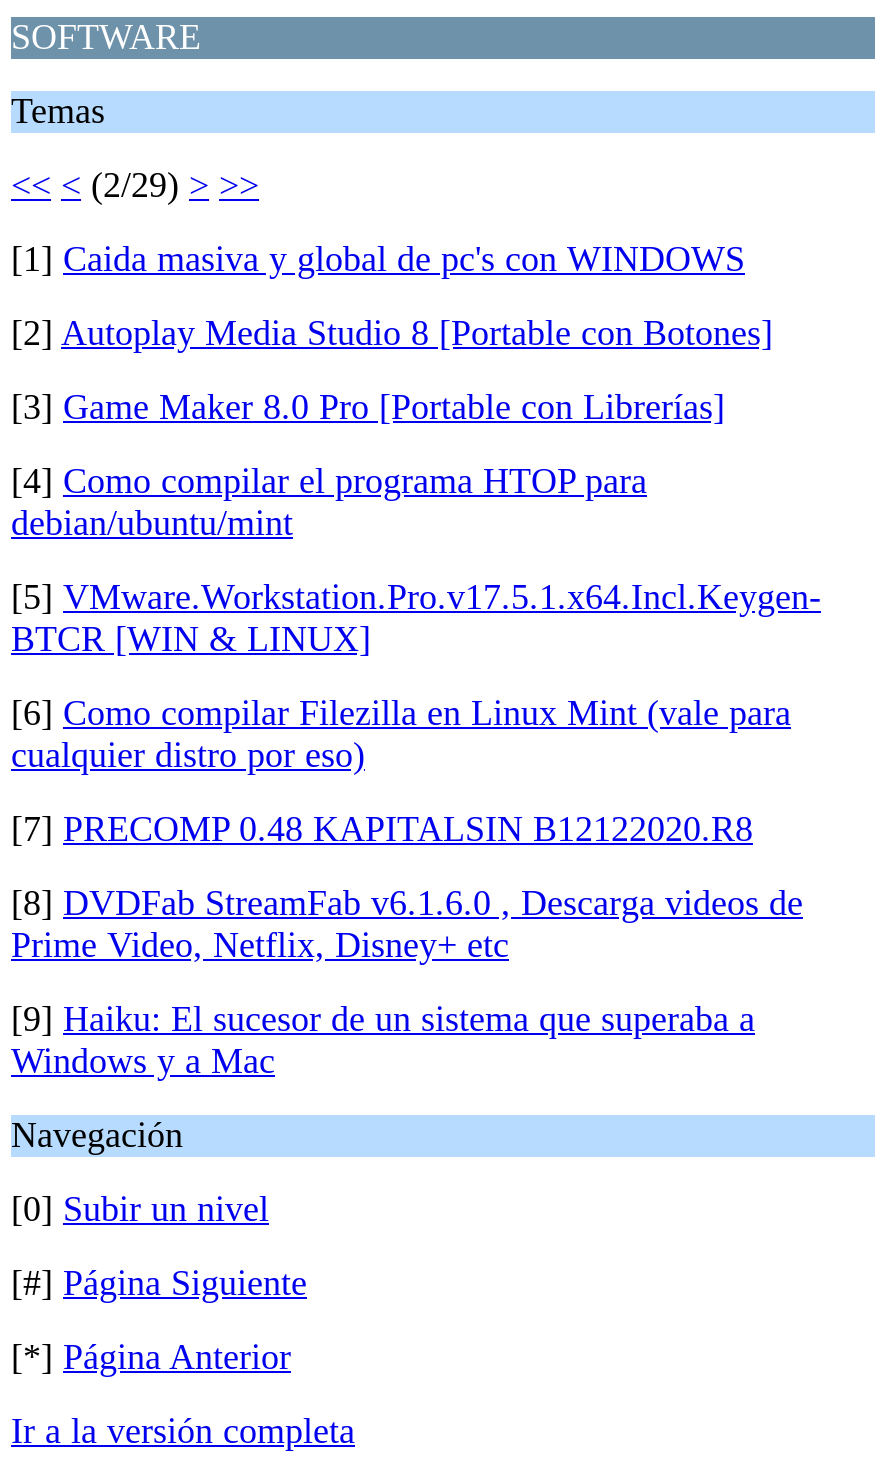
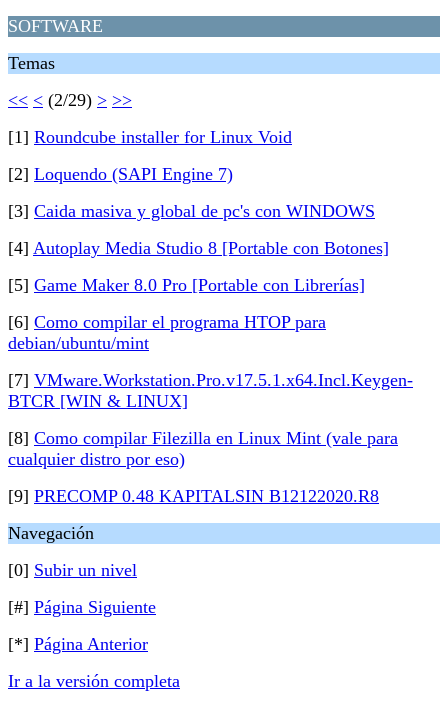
- [1] Caida masiva y global de pc's con WINDOWS
- [2] Autoplay Media Studio 8 [Portable con Botones]
- [3] Game Maker 8.0 Pro [Portable con Librerías]
- [4] Como compilar el programa HTOP para
+ [1] Roundcube installer for Linux Void
+ [2] Loquendo (SAPI Engine 7)
+ [3] Caida masiva y global de pc's con WINDOWS
+ [4] Autoplay Media Studio 8 [Portable con Botones]
+ [5] Game Maker 8.0 Pro [Portable con Librerías]
+ [6] Como compilar el programa HTOP para

moved down: debian/ubuntu/mint

- [5] VMware.Workstation.Pro.v17.5.1.x64.Incl.Keygen-
+ [7] VMware.Workstation.Pro.v17.5.1.x64.Incl.Keygen-

moved down: BTCR [WIN & LINUX]

- [6] Como compilar Filezilla en Linux Mint (vale para
+ [8] Como compilar Filezilla en Linux Mint (vale para

moved down: cualquier distro por eso)

- [7] PRECOMP 0.48 KAPITALSIN B12122020.R8
- [8] DVDFab StreamFab v6.1.6.0 , Descarga videos de
- Prime Video, Netflix, Disney+ etc
- [9] Haiku: El sucesor de un sistema que superaba a
- Windows y a Mac
+ [9] PRECOMP 0.48 KAPITALSIN B12122020.R8
